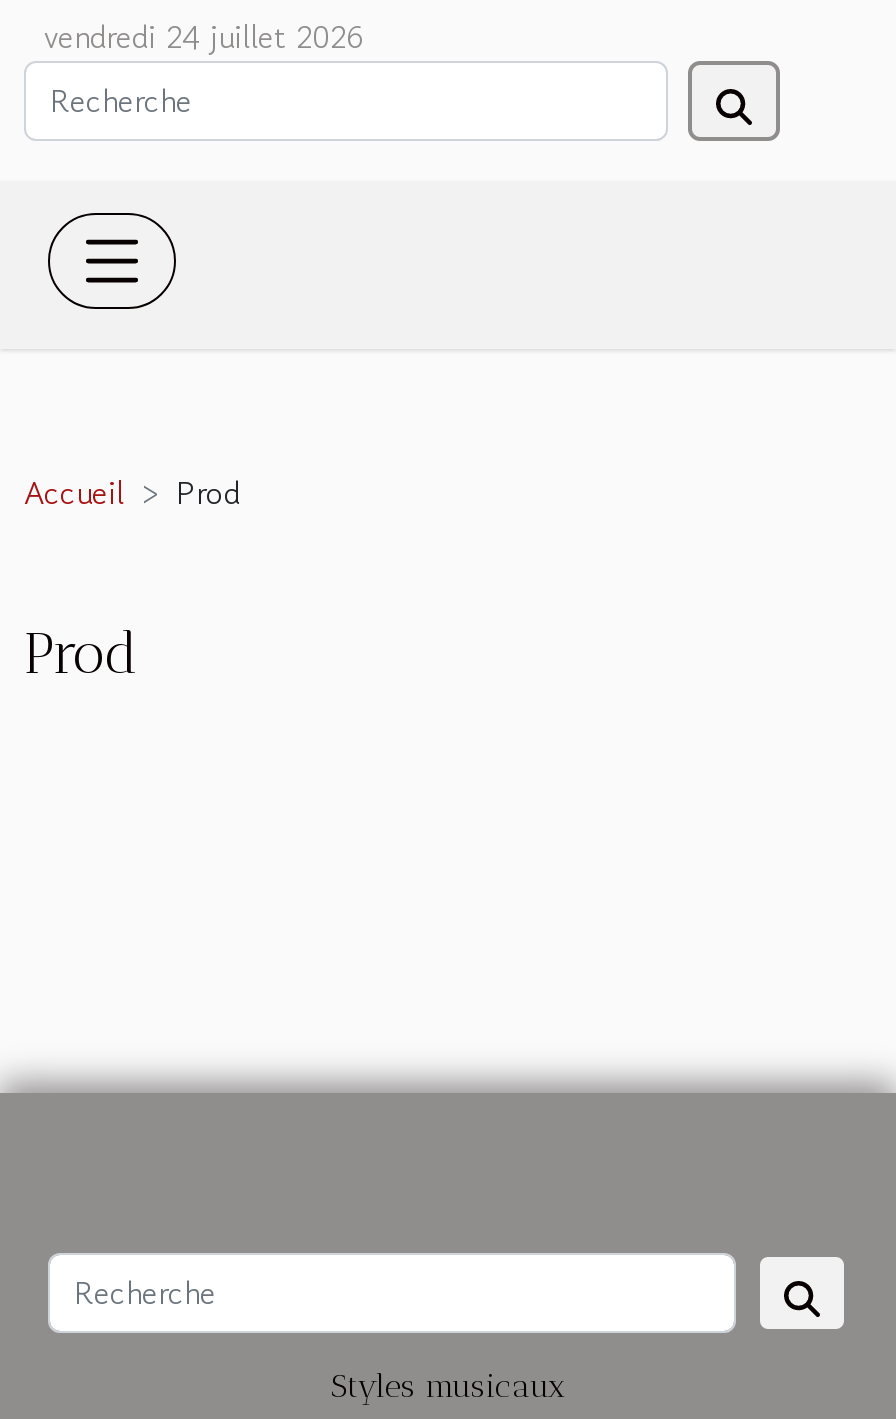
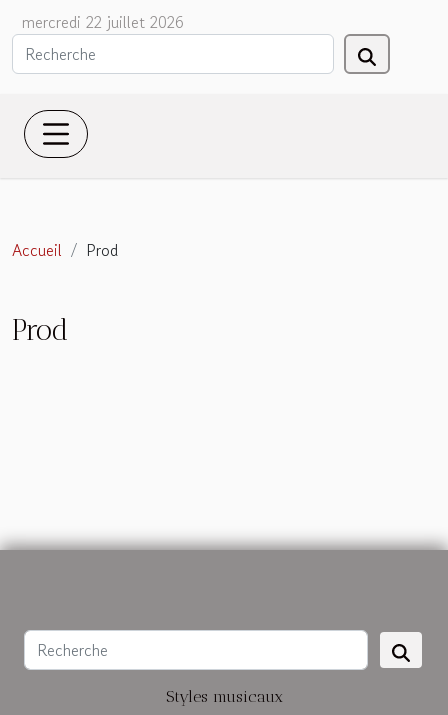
- vendredi 24 juillet 2026
+ mercredi 22 juillet 2026
